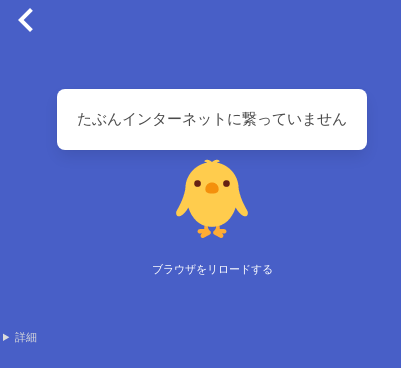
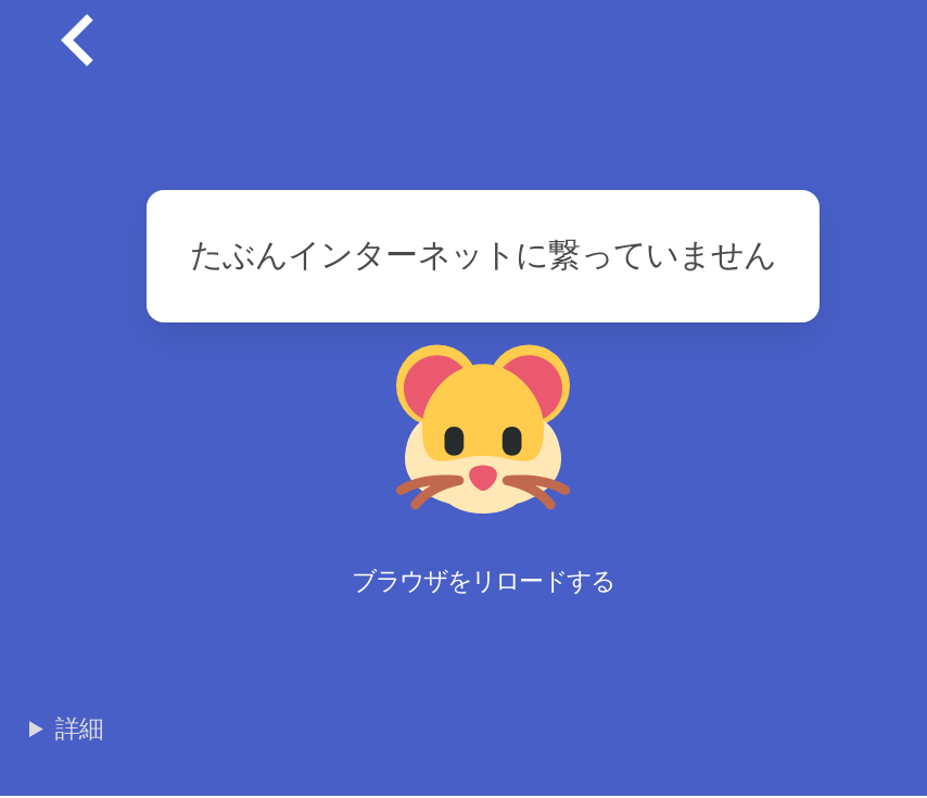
- [image]
+ [image]
